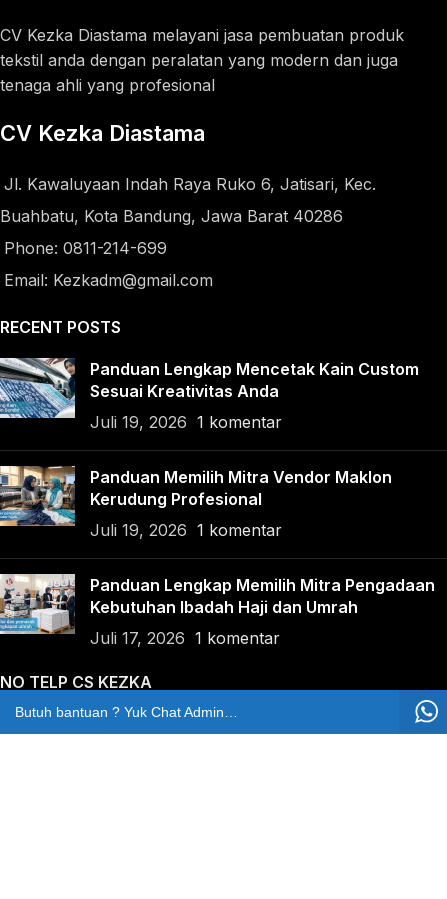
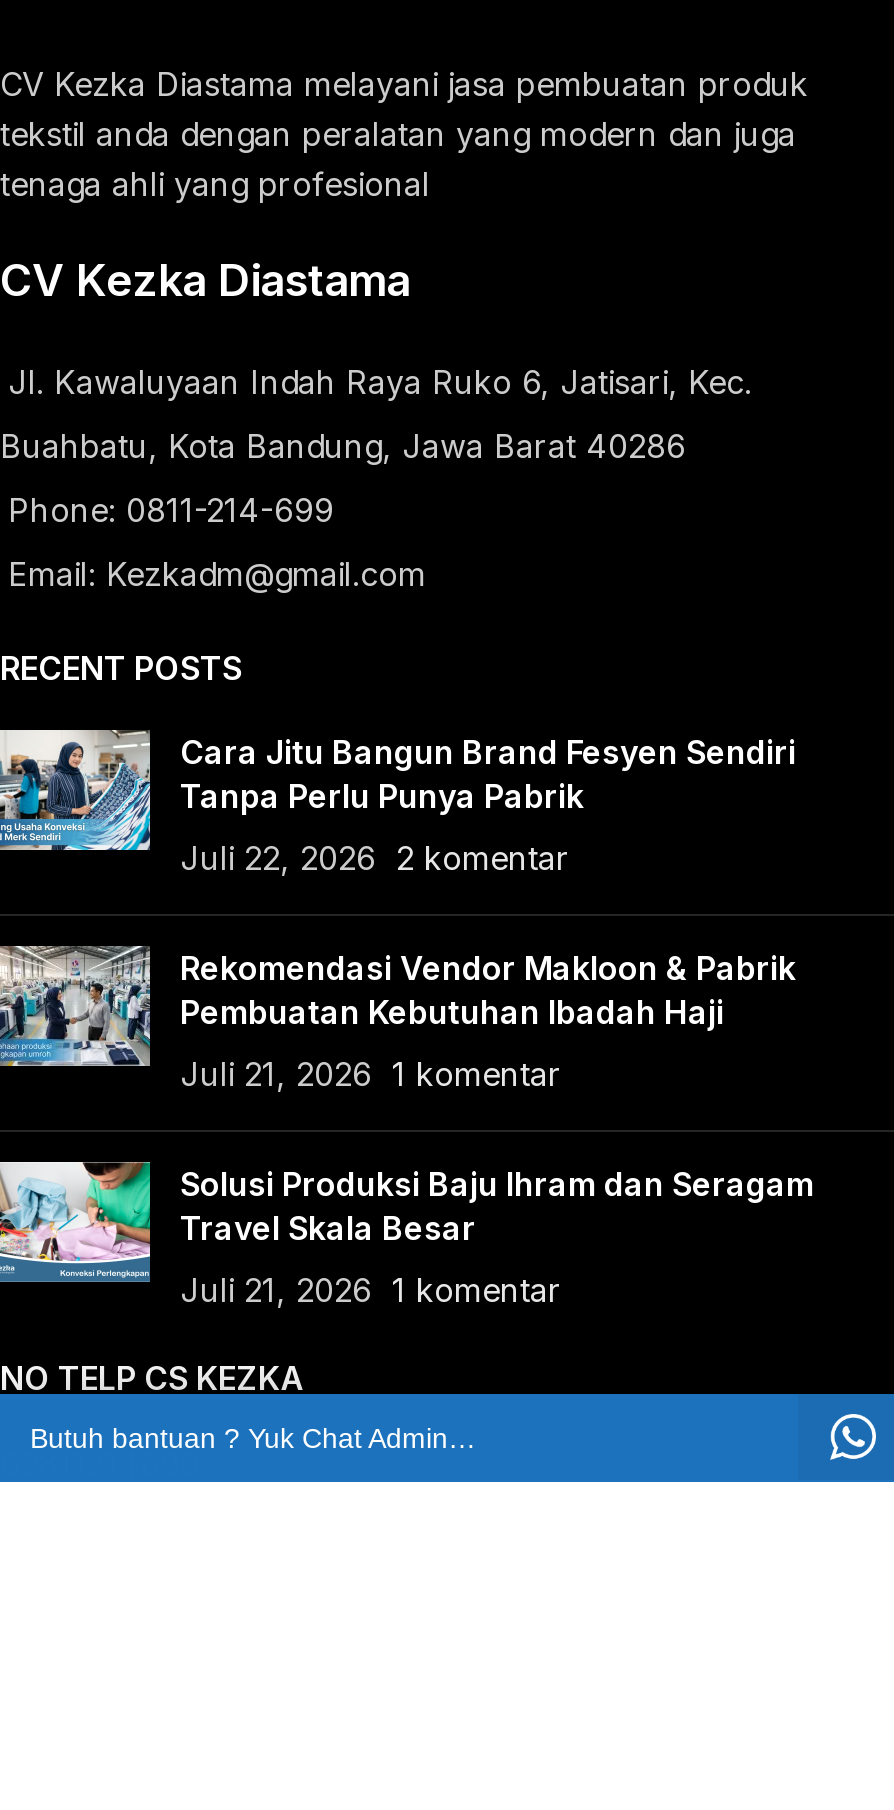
- [image]
- Panduan Lengkap Mencetak Kain Custom
- Sesuai Kreativitas Anda
+ [image]
+ Cara Jitu Bangun Brand Fesyen Sendiri
+ Tanpa Perlu Punya Pabrik

- Juli 19, 2026 1 komentar
+ Juli 22, 2026 2 komentar

- [image]
- Panduan Memilih Mitra Vendor Maklon
- Kerudung Profesional
+ [image]
+ Rekomendasi Vendor Makloon & Pabrik
+ Pembuatan Kebutuhan Ibadah Haji

- Juli 19, 2026 1 komentar
+ Juli 21, 2026 1 komentar

- [image]
- Panduan Lengkap Memilih Mitra Pengadaan
- Kebutuhan Ibadah Haji dan Umrah
+ [image]
+ Solusi Produksi Baju Ihram dan Seragam
+ Travel Skala Besar

- Juli 17, 2026 1 komentar
+ Juli 21, 2026 1 komentar
